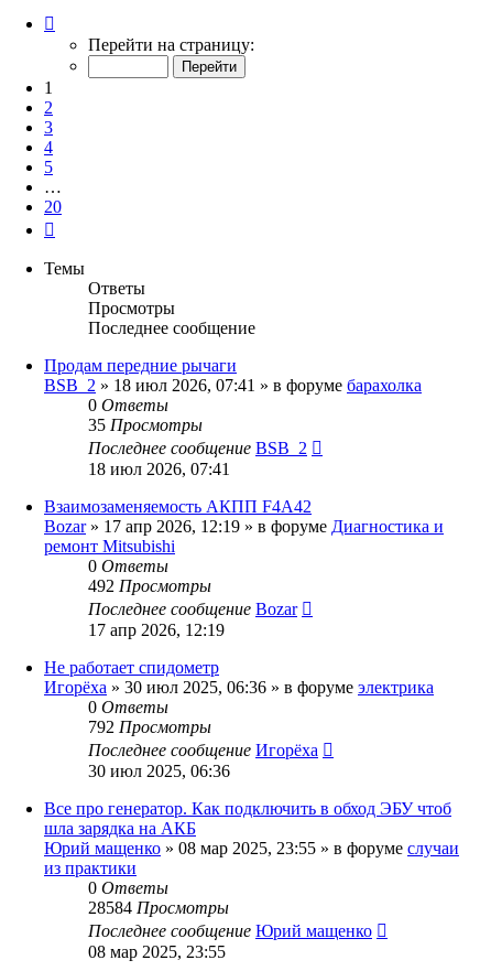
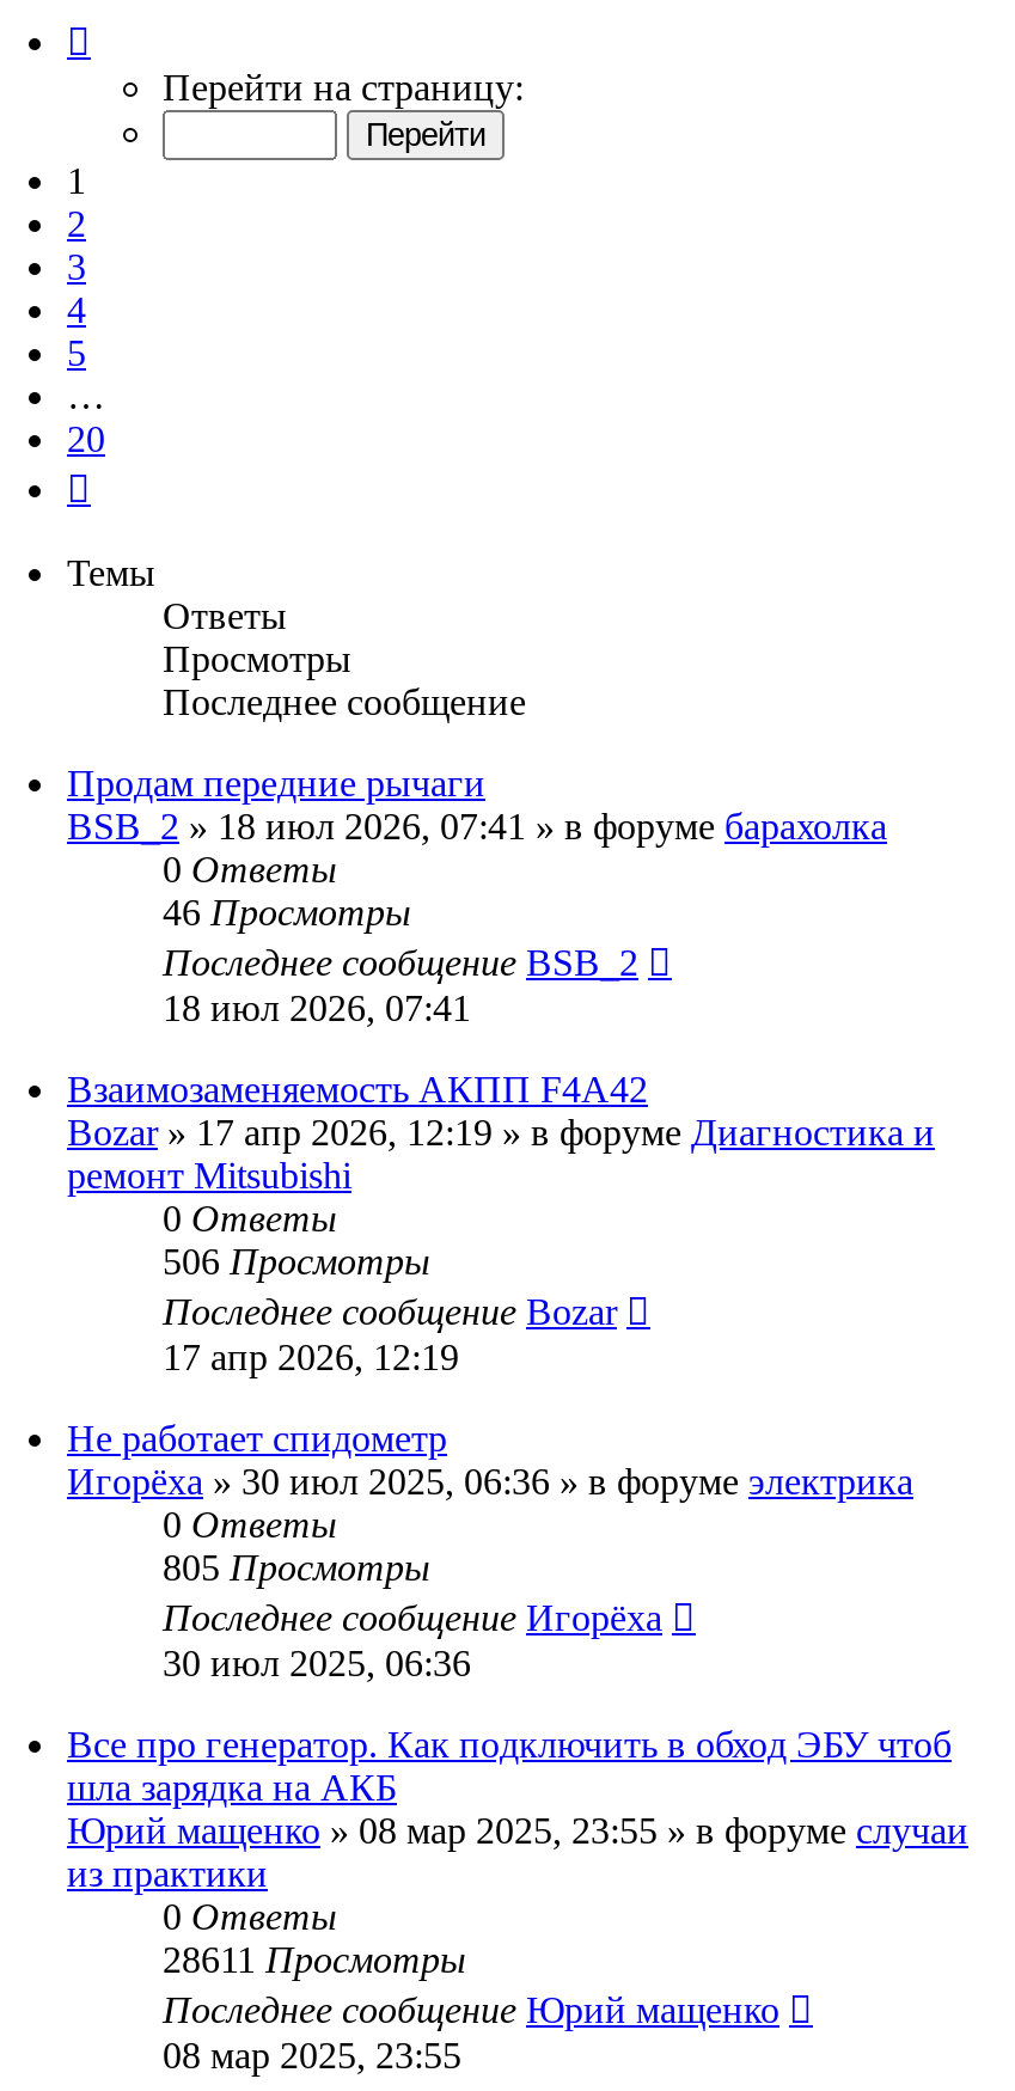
- 35 Просмотры
+ 46 Просмотры

- 492 Просмотры
+ 506 Просмотры

- 792 Просмотры
+ 805 Просмотры

- 28584 Просмотры
+ 28611 Просмотры
